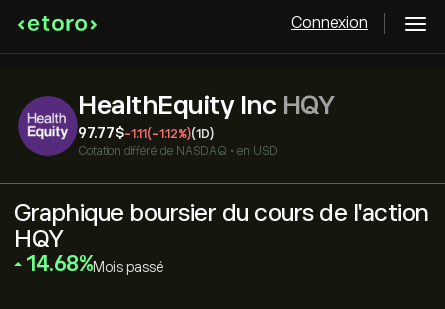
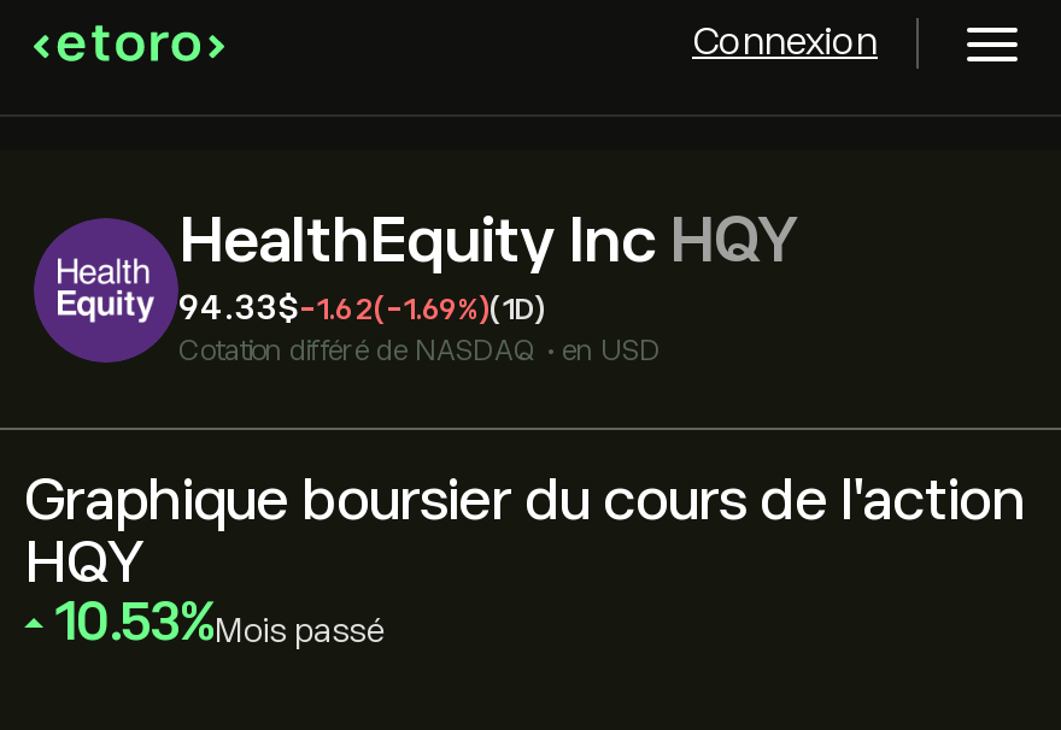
- 97.77$-1.11(-1.12%)(1D)
+ 94.33$-1.62(-1.69%)(1D)

- 14.68 Mois passé
+ 10.53 Mois passé
